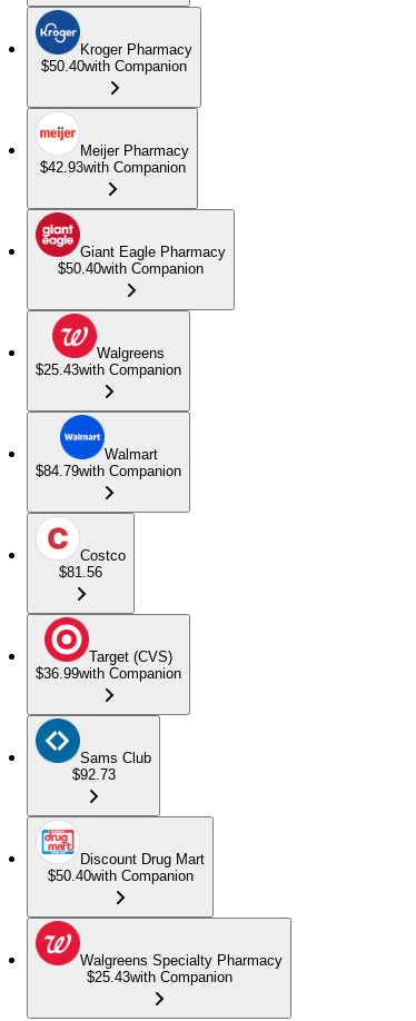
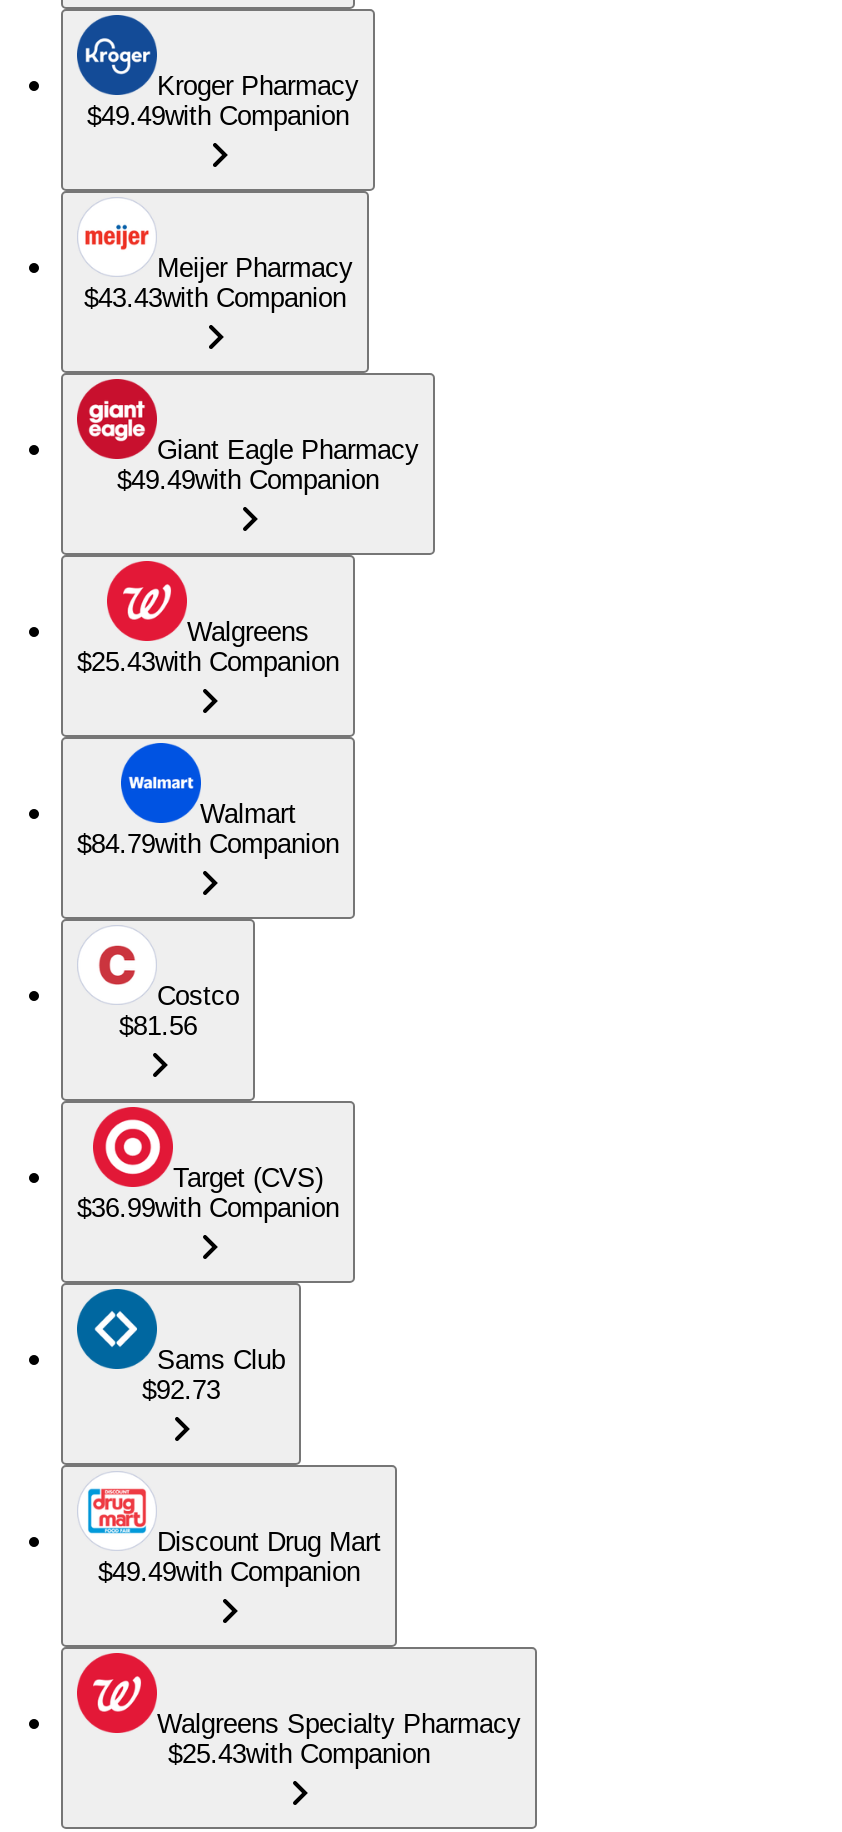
- $50.40with Companion
+ $49.49with Companion

- $42.93with Companion
+ $43.43with Companion

- $50.40with Companion
+ $49.49with Companion

- $50.40with Companion
+ $49.49with Companion
